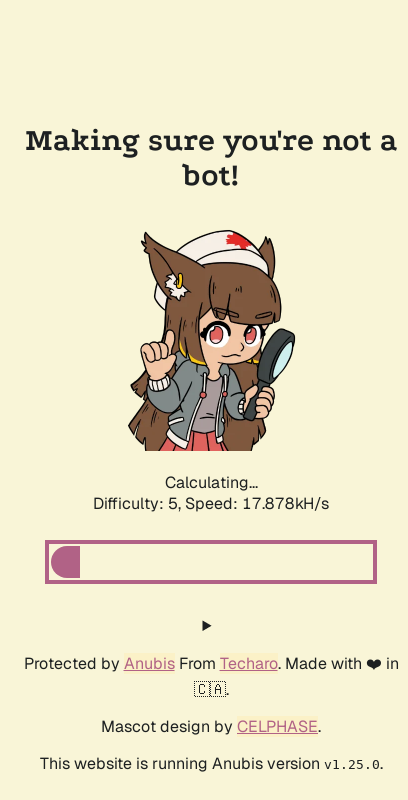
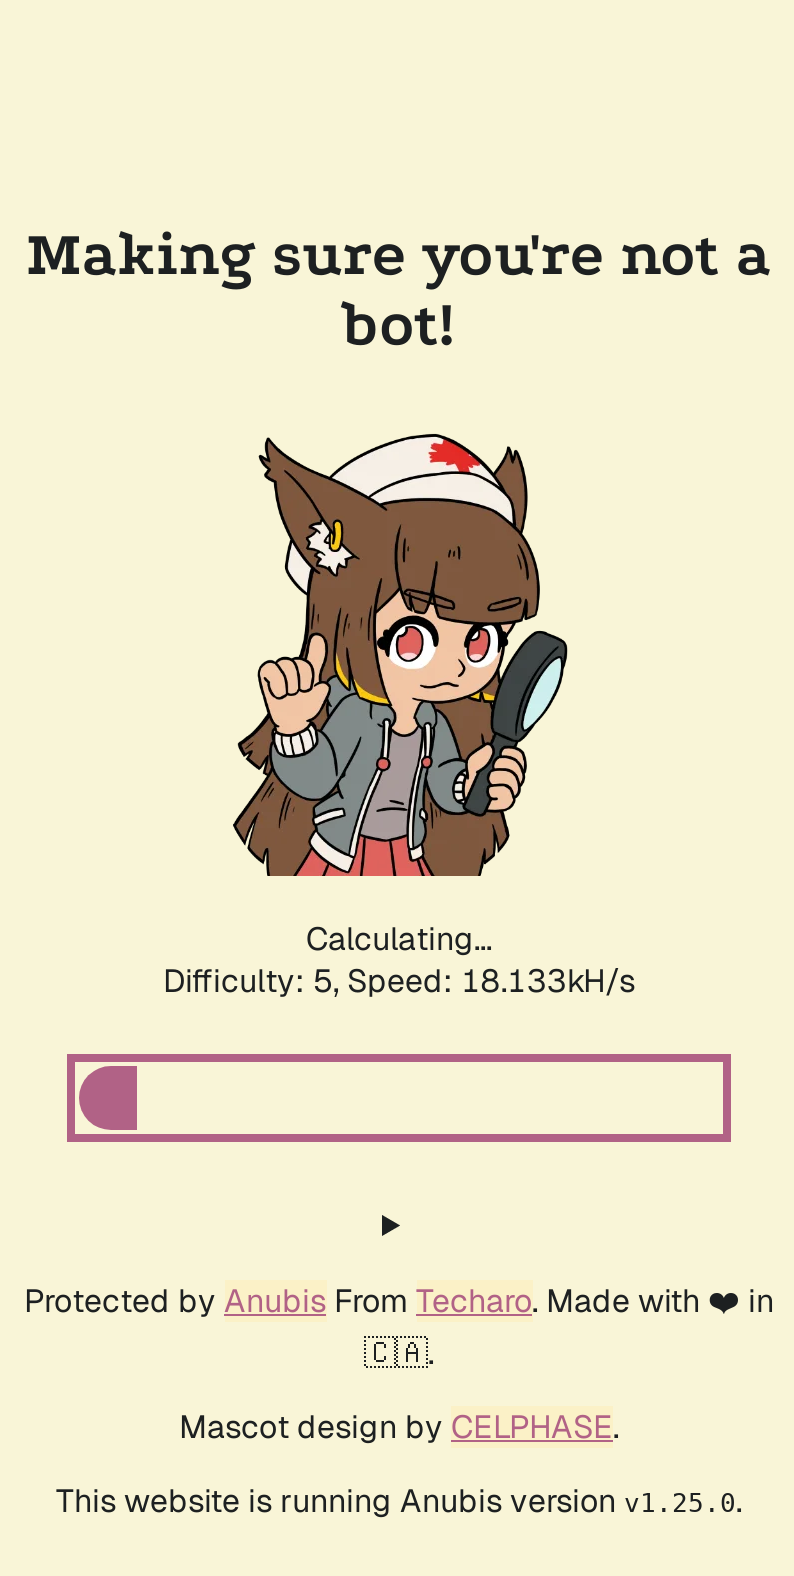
- Difficulty: 5, Speed: 17.878kH/s
+ Difficulty: 5, Speed: 18.133kH/s
